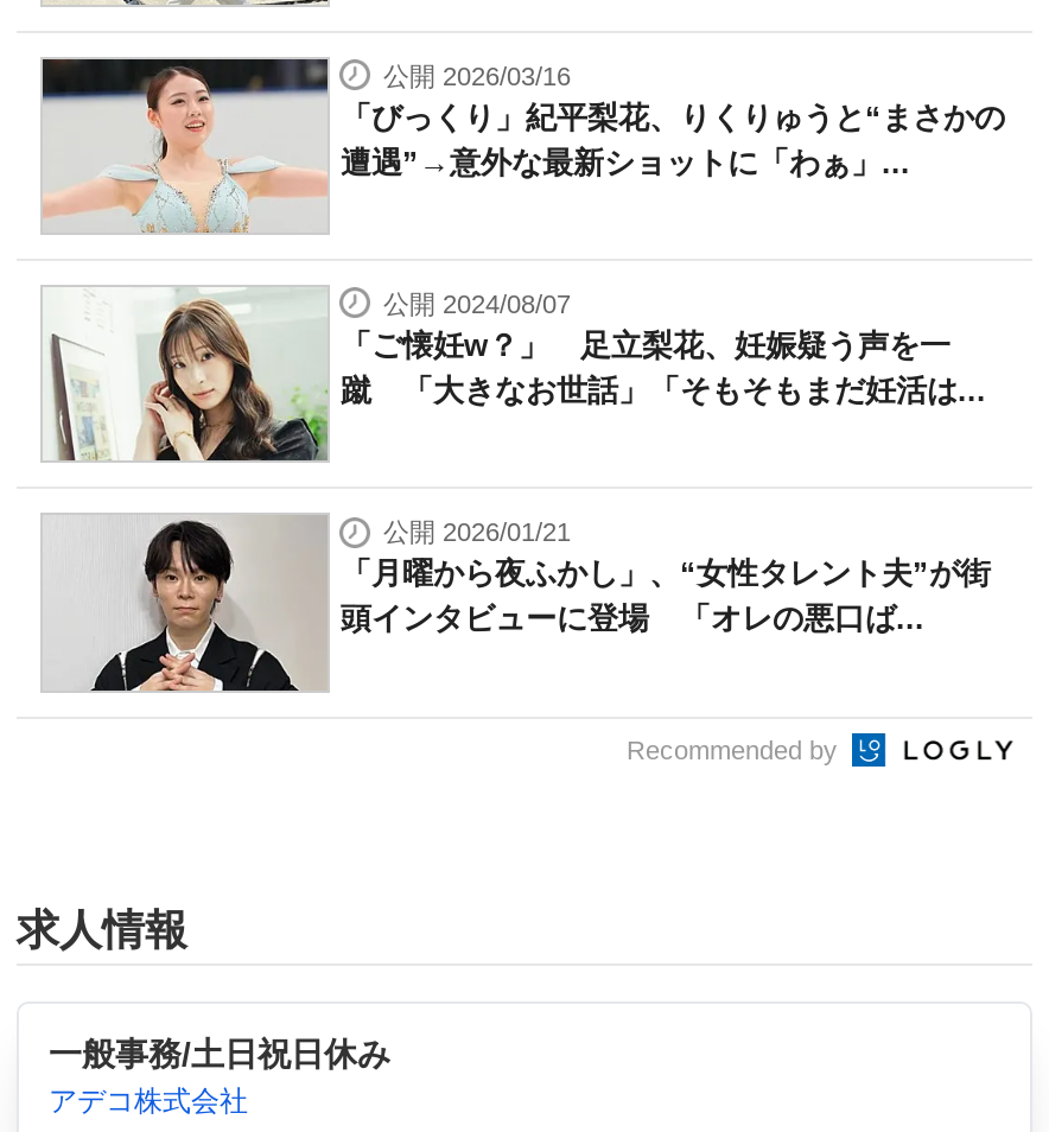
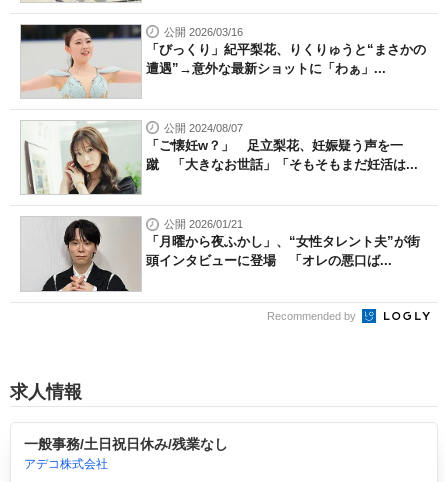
- 一般事務/土日祝日休み
+ 一般事務/土日祝日休み/残業なし
